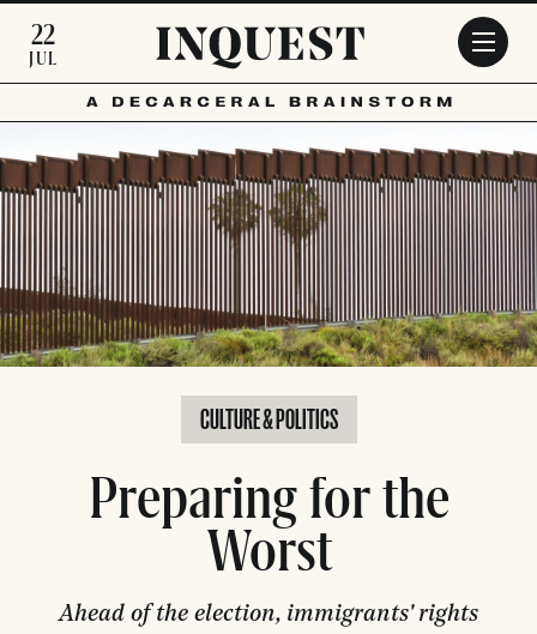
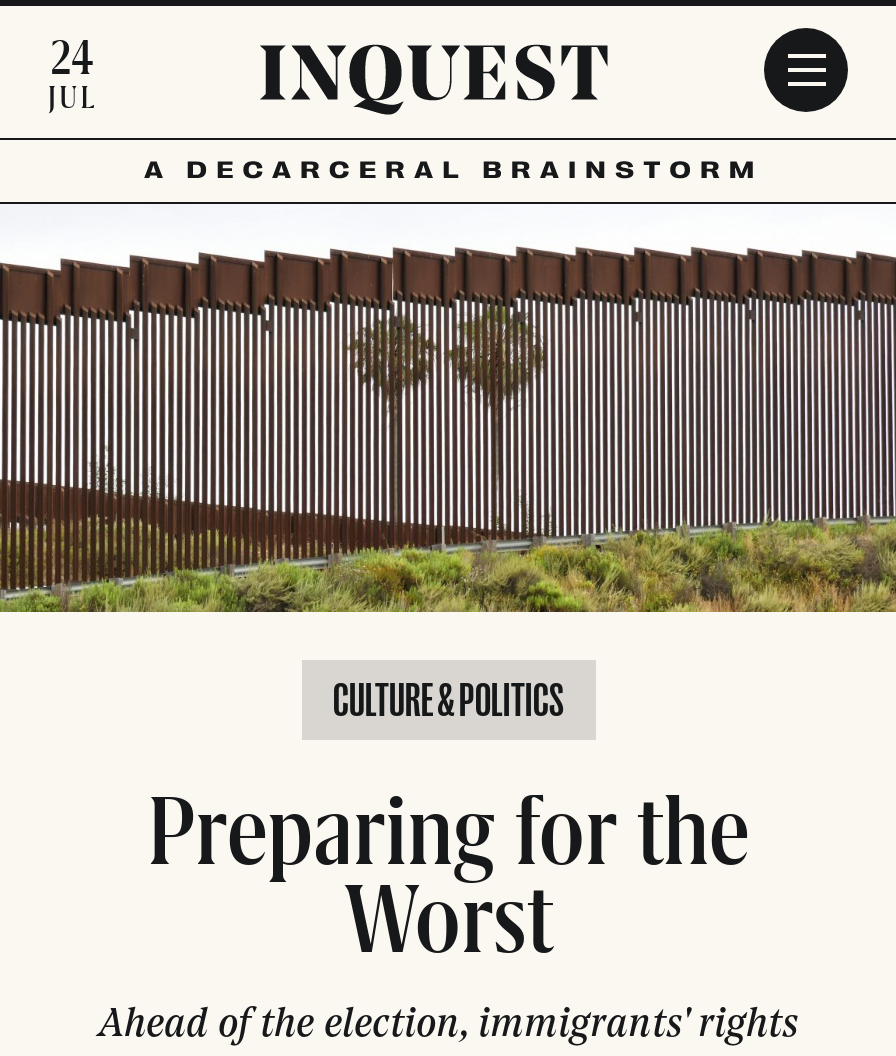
- 22
+ 24
